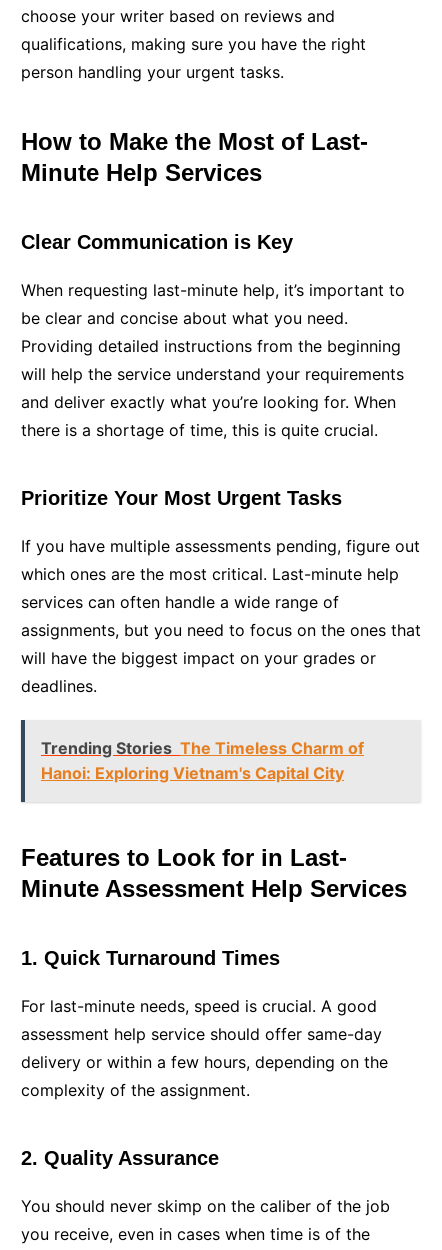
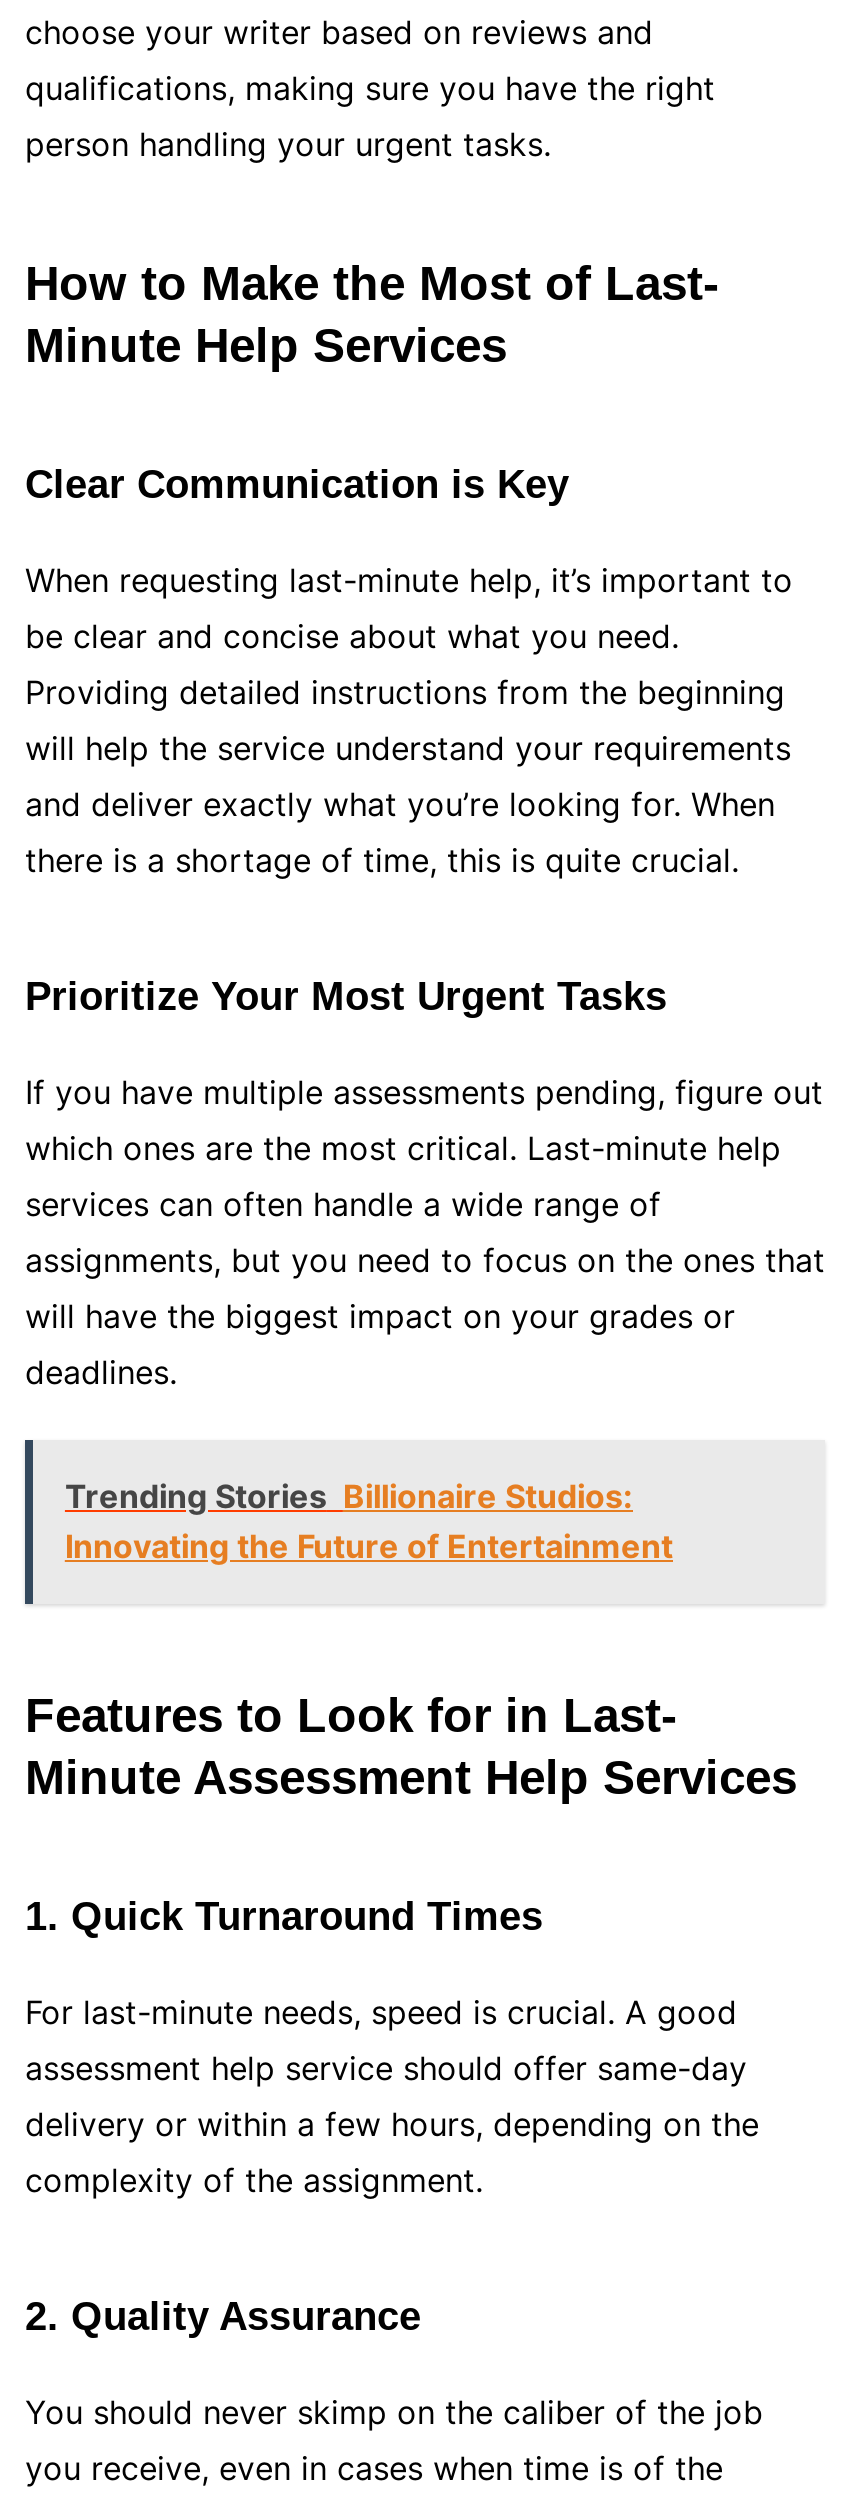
- Trending Stories The Timeless Charm of
- Hanoi: Exploring Vietnam's Capital City
+ Trending Stories Billionaire Studios:
+ Innovating the Future of Entertainment
